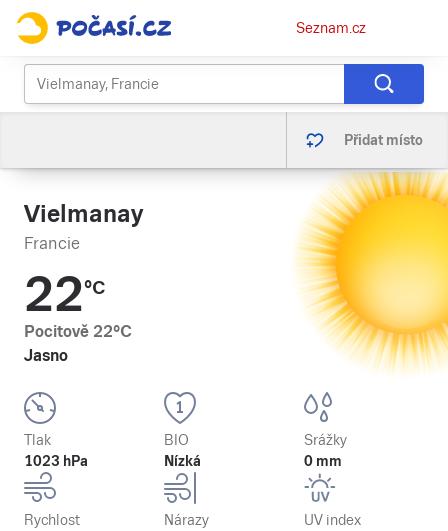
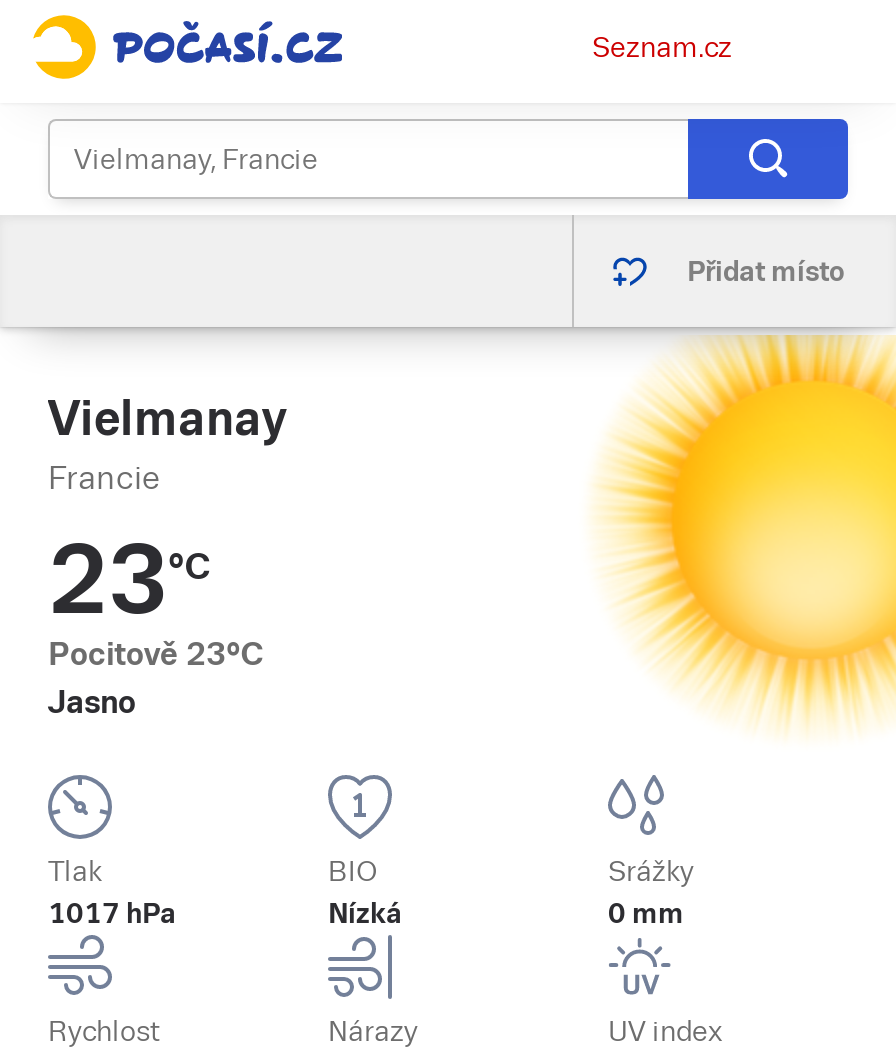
- 22°C
+ 23°C

- Pocitově 22°C
+ Pocitově 23°C

- 1023 hPa
+ 1017 hPa
